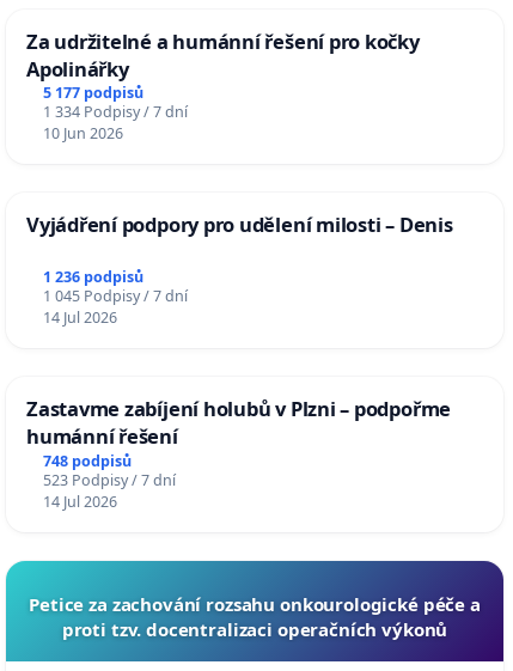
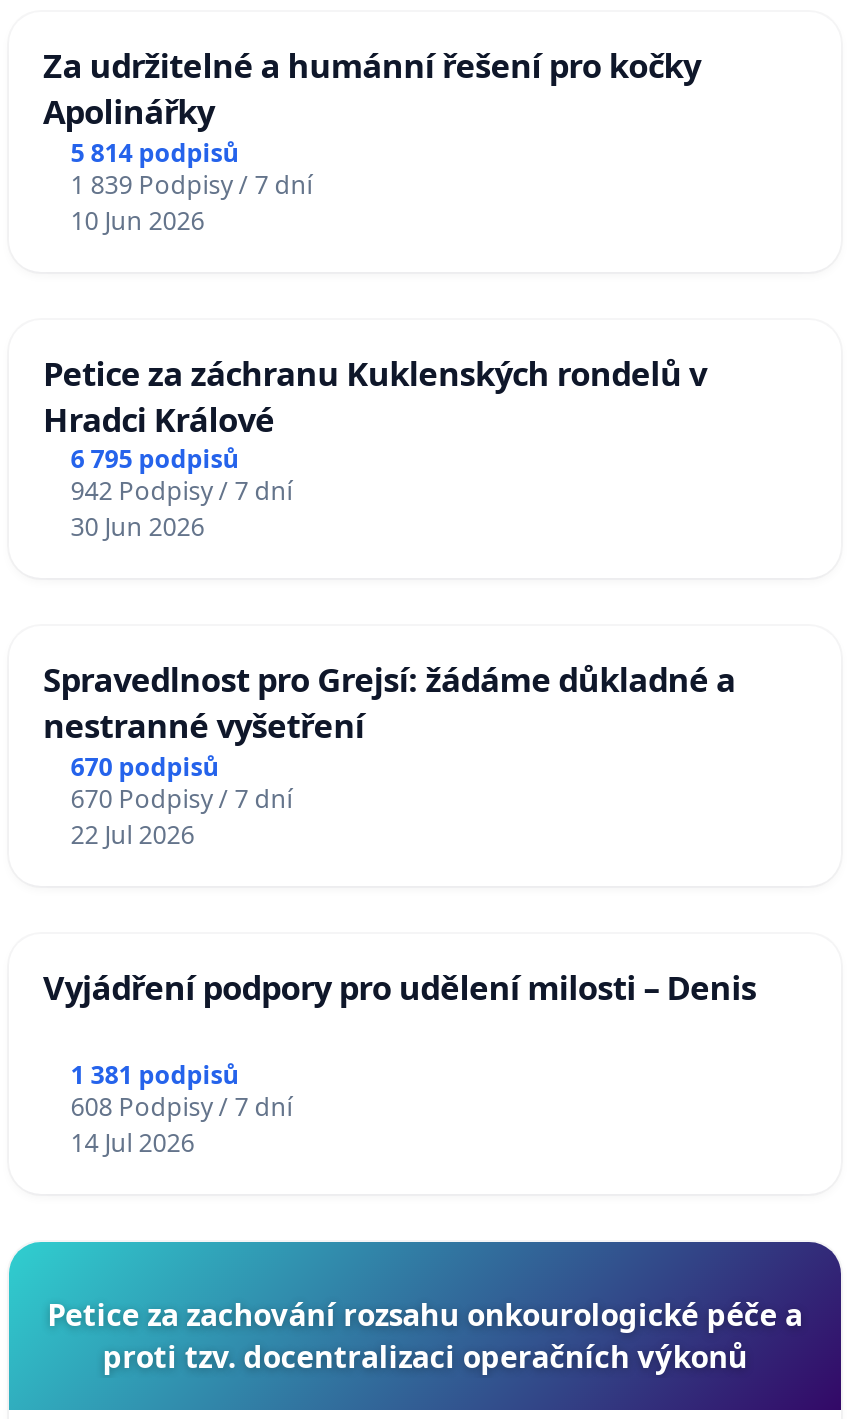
- 5 177 podpisů
+ 5 814 podpisů

- 1 334 Podpisy / 7 dní
+ 1 839 Podpisy / 7 dní

+ Petice za záchranu Kuklenských rondelů v
+ Hradci Králové
+ 6 795 podpisů
+ 942 Podpisy / 7 dní
+ 30 Jun 2026
+ Spravedlnost pro Grejsí: žádáme důkladné a
+ nestranné vyšetření
+ 670 podpisů
+ 670 Podpisy / 7 dní
+ 22 Jul 2026

moved down: Vyjádření podpory pro udělení milosti – Denis

- 1 236 podpisů
- 1 045 Podpisy / 7 dní
- 14 Jul 2026
- Zastavme zabíjení holubů v Plzni – podpořme
- humánní řešení
- 748 podpisů
- 523 Podpisy / 7 dní
+ 1 381 podpisů
+ 608 Podpisy / 7 dní
